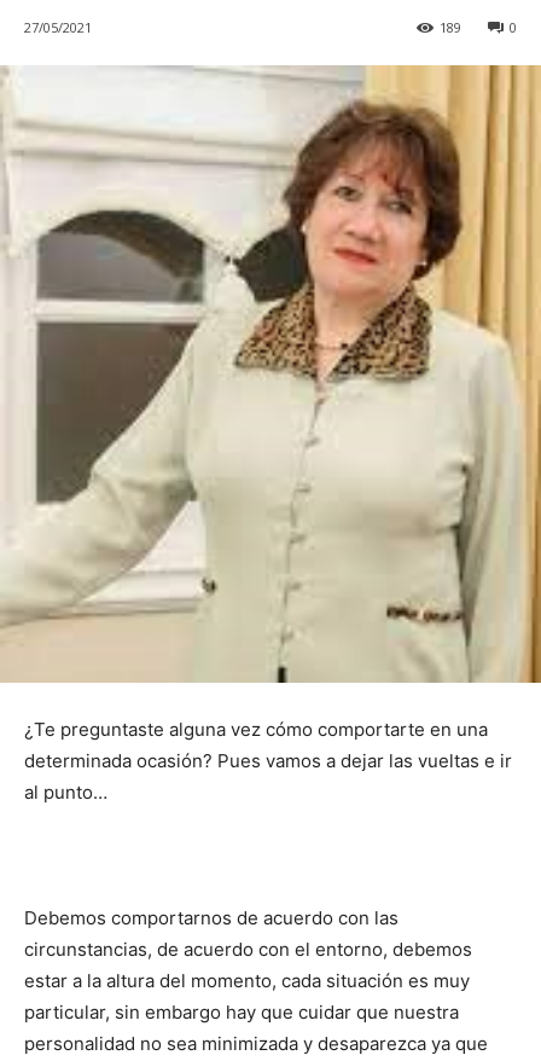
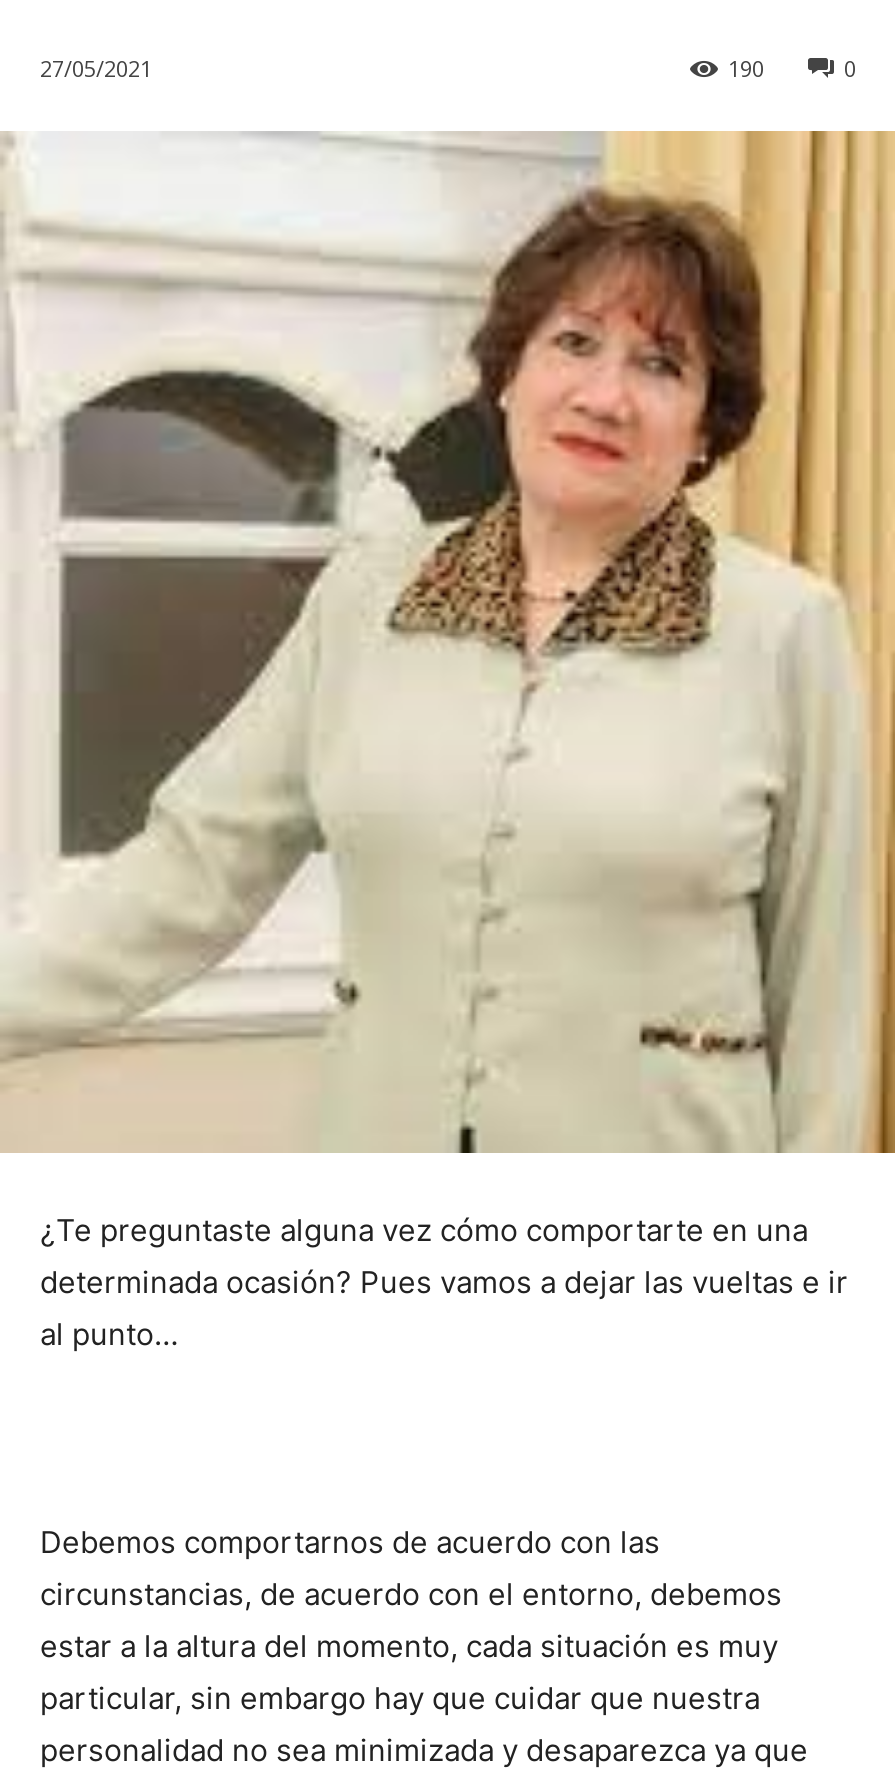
- 189
+ 190
